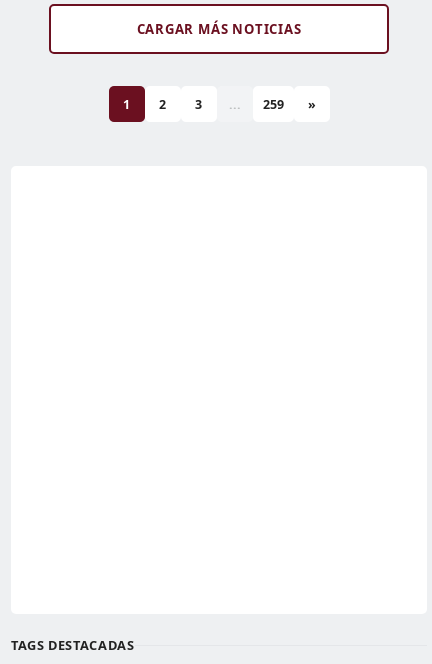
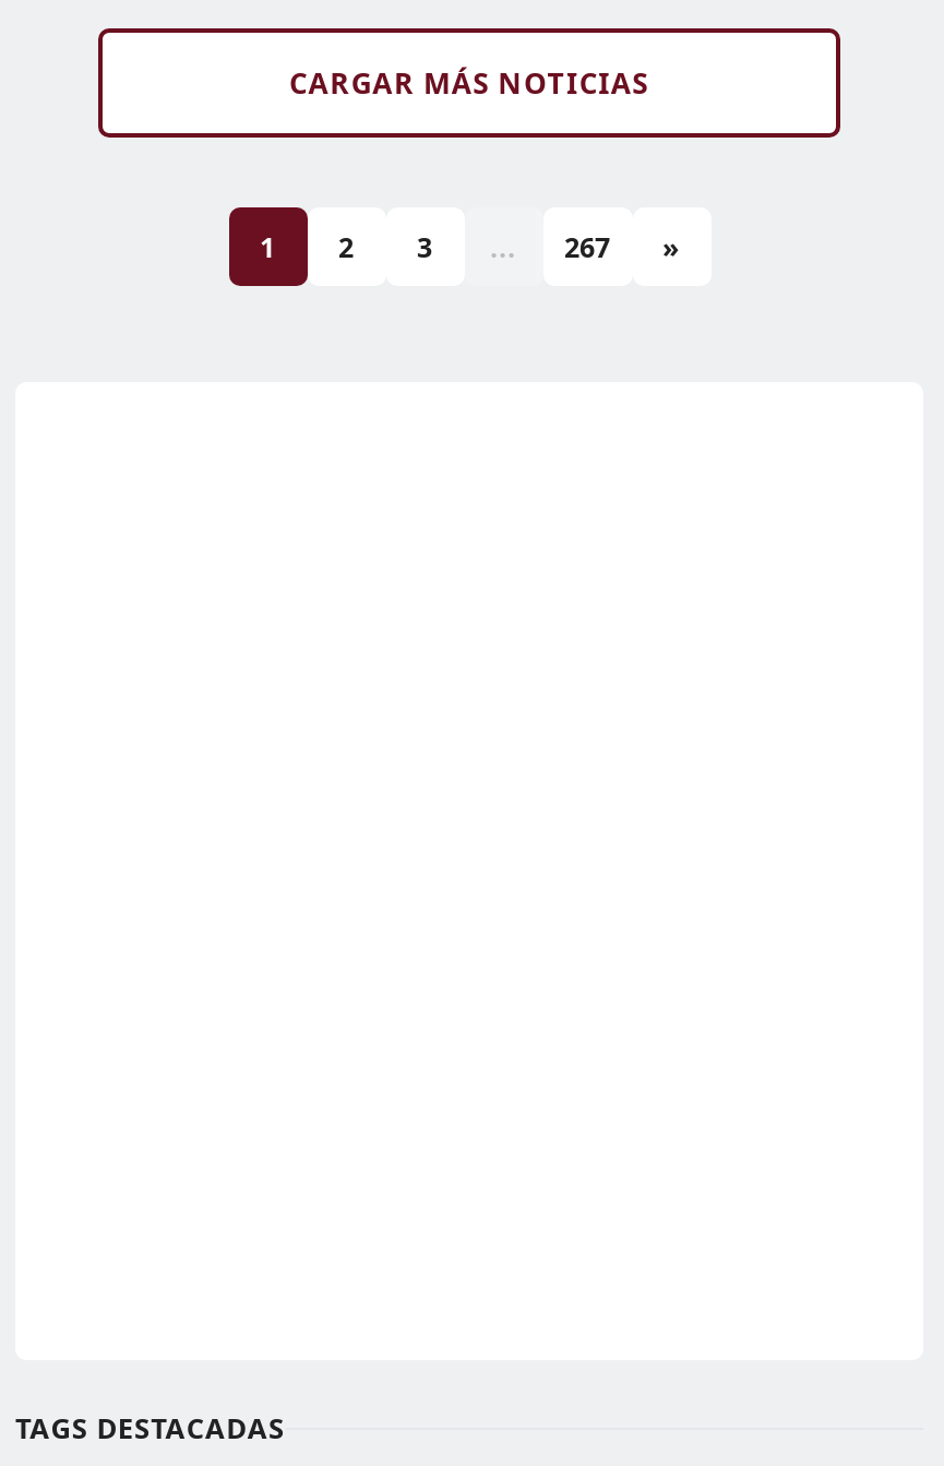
- 259
+ 267
